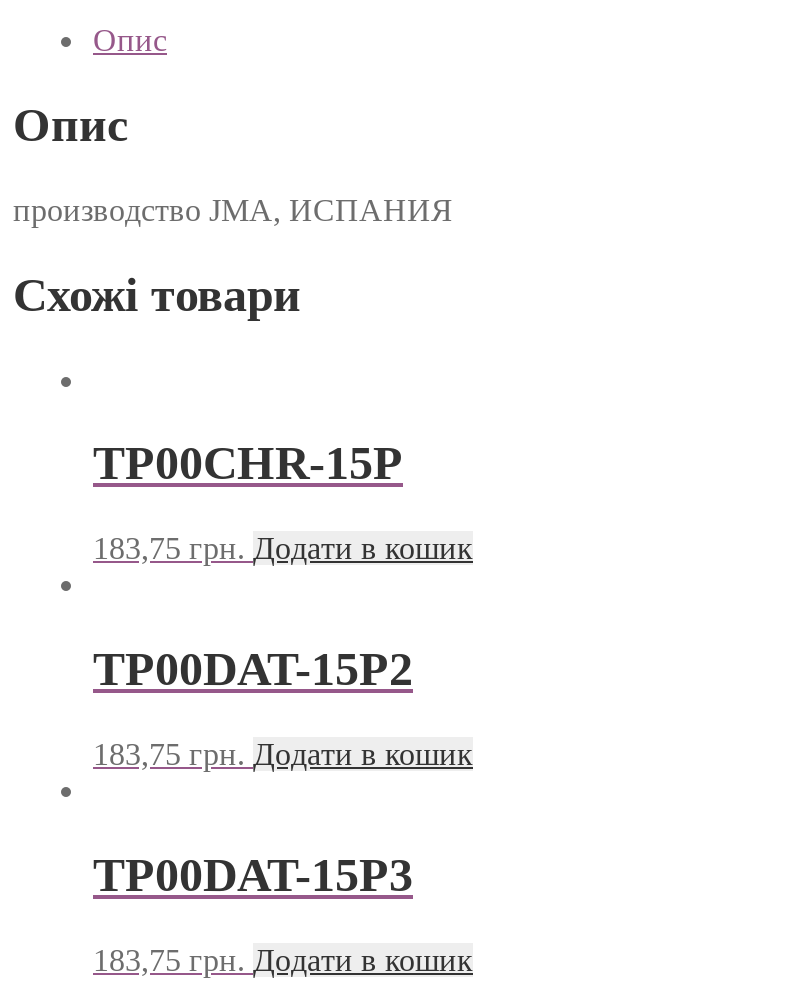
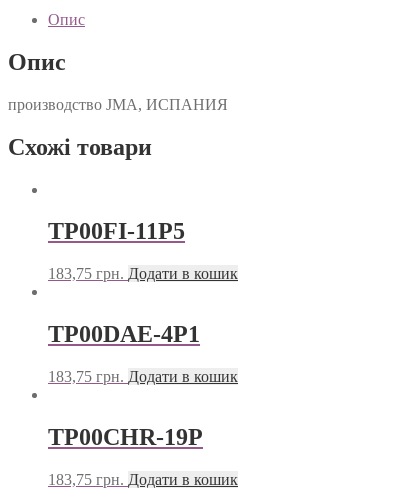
- TP00CHR-15P
+ TP00FI-11P5

- TP00DAT-15P2
+ TP00DAE-4P1

- TP00DAT-15P3
+ TP00CHR-19P
